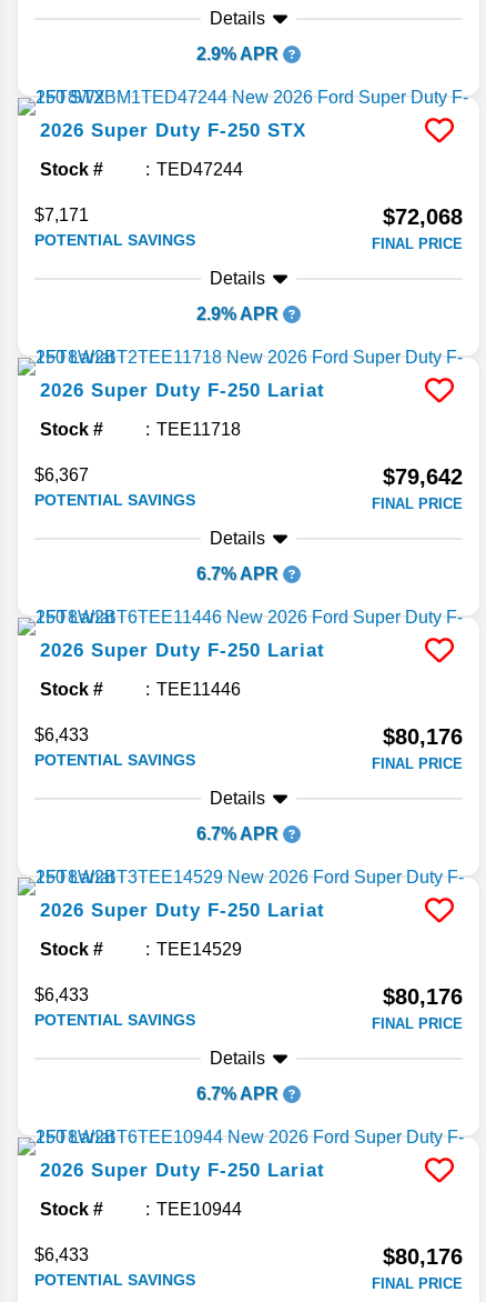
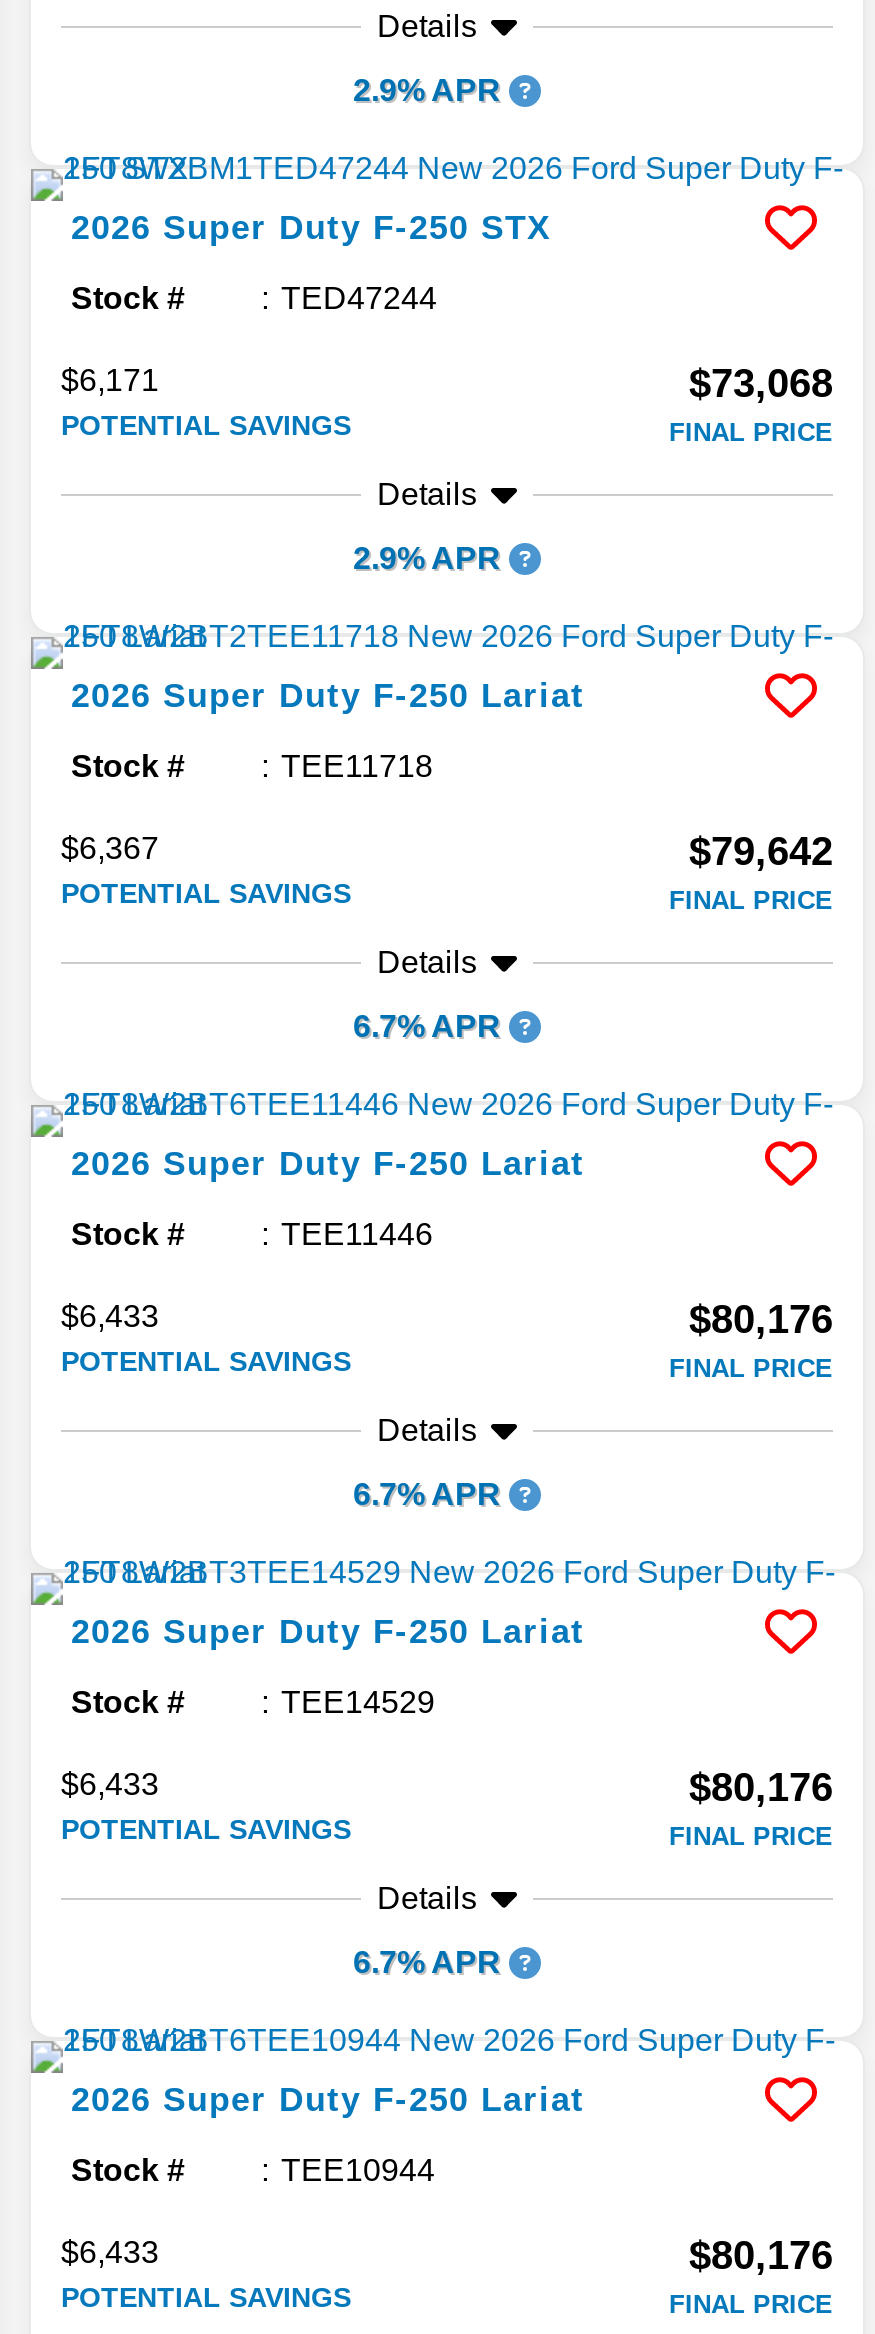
- $7,171
+ $6,171

- $72,068
+ $73,068
